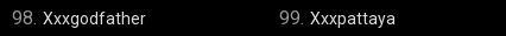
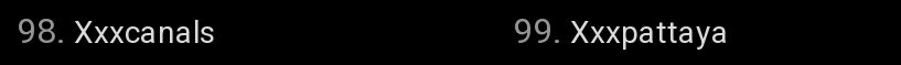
- 98. Xxxgodfather
+ 98. Xxxcanals
